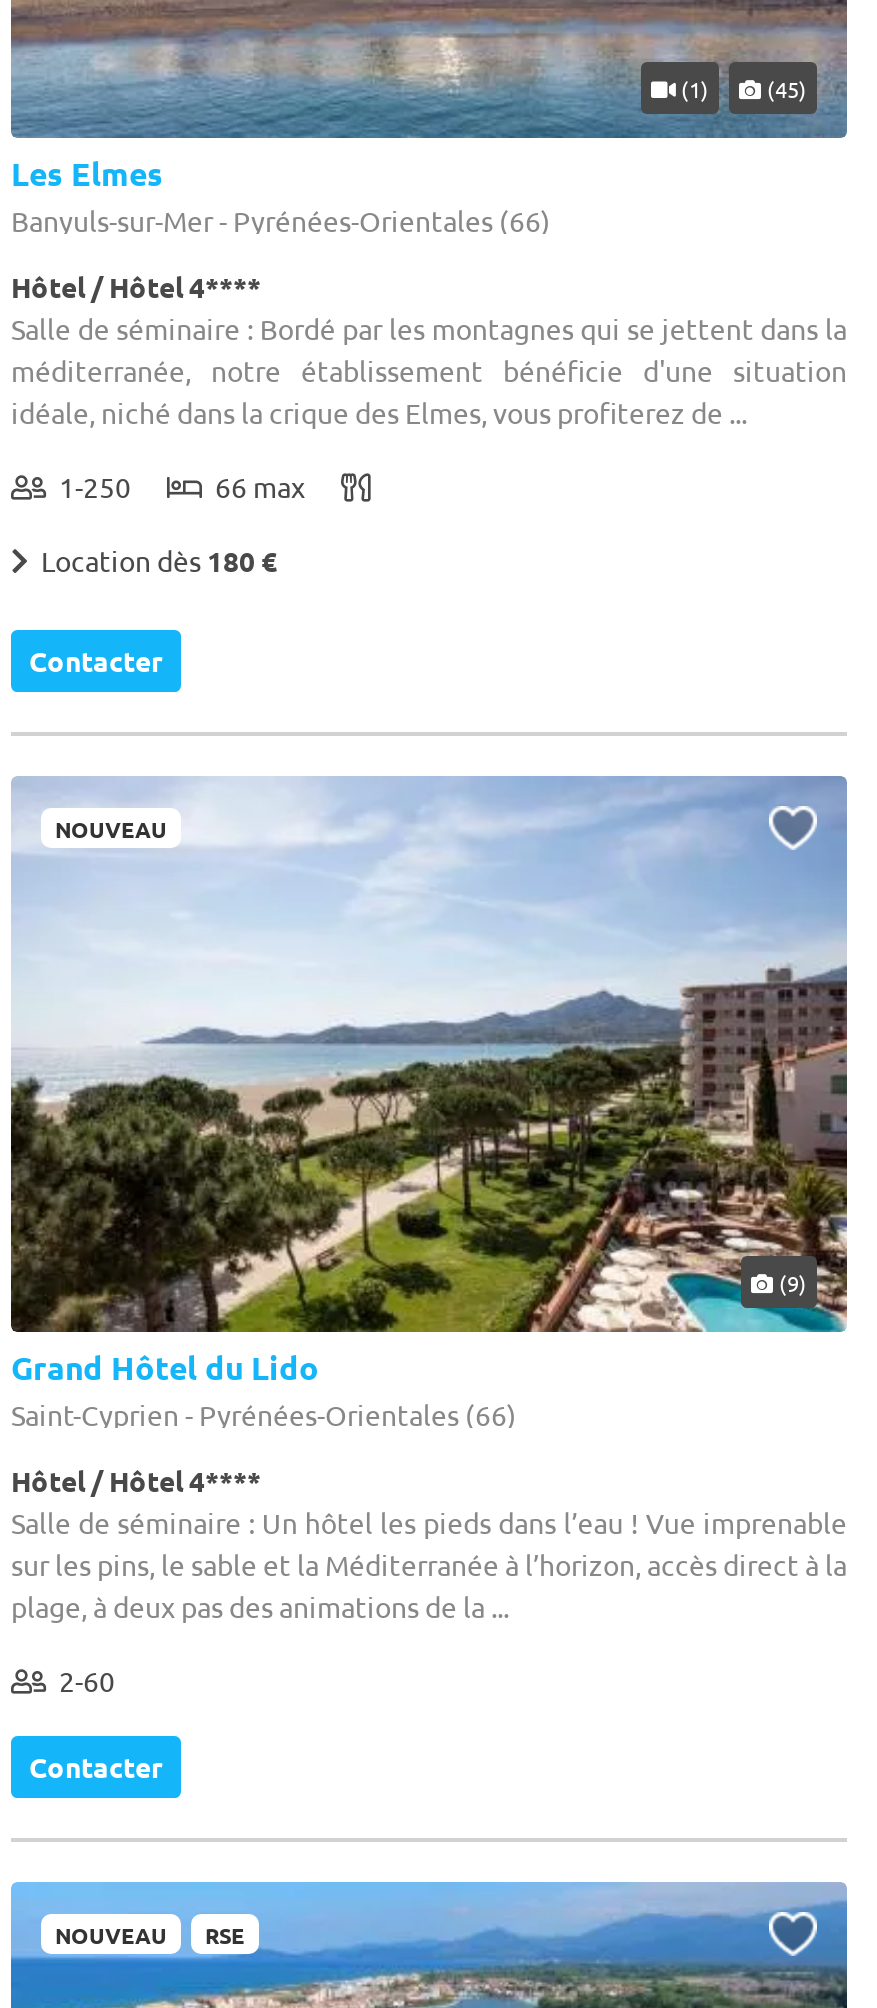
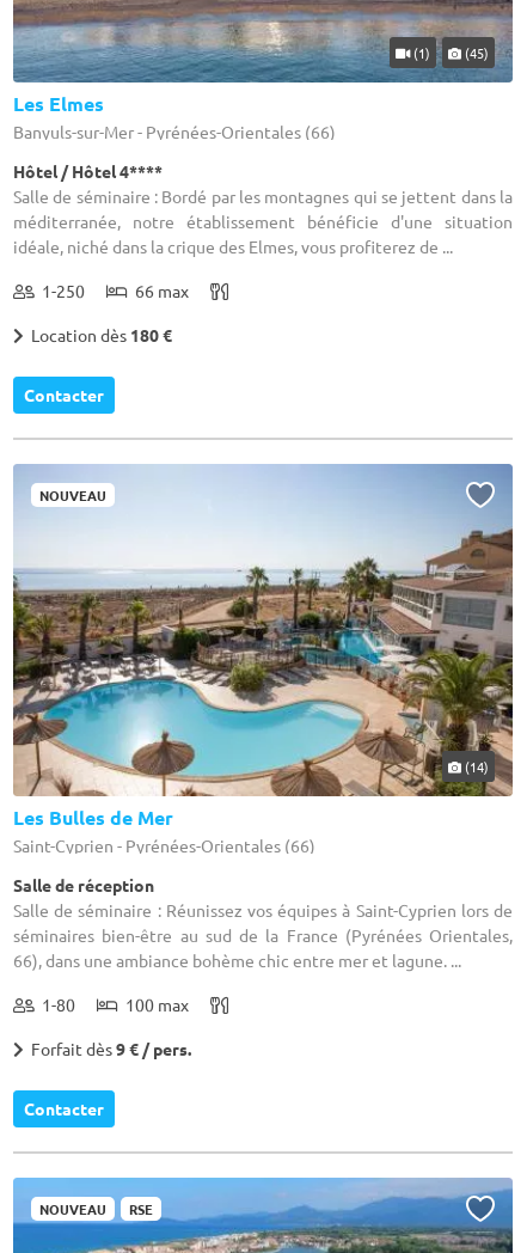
- [image]
- (9)
+ [image]
+ (14)

- Grand Hôtel du Lido
+ Les Bulles de Mer

- Hôtel / Hôtel 4****
- Salle de séminaire : Un hôtel les pieds dans l’eau ! Vue imprenable
- sur les pins, le sable et la Méditerranée à l’horizon, accès direct à la
- plage, à deux pas des animations de la ...
- 2-60
+ Salle de réception
+ Salle de séminaire : Réunissez vos équipes à Saint-Cyprien lors de
+ séminaires bien-être au sud de la France (Pyrénées Orientales,
+ 66), dans une ambiance bohème chic entre mer et lagune. ...
+ 1-80
+ 100 max
+ Forfait dès9 € / pers.
